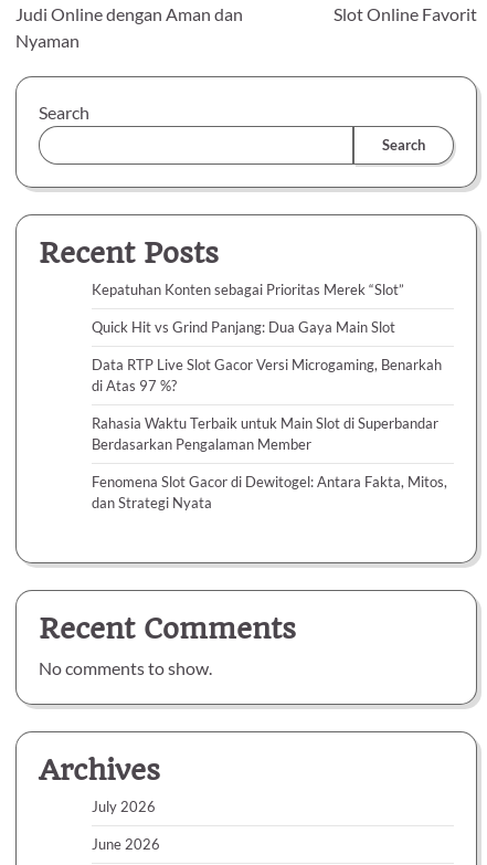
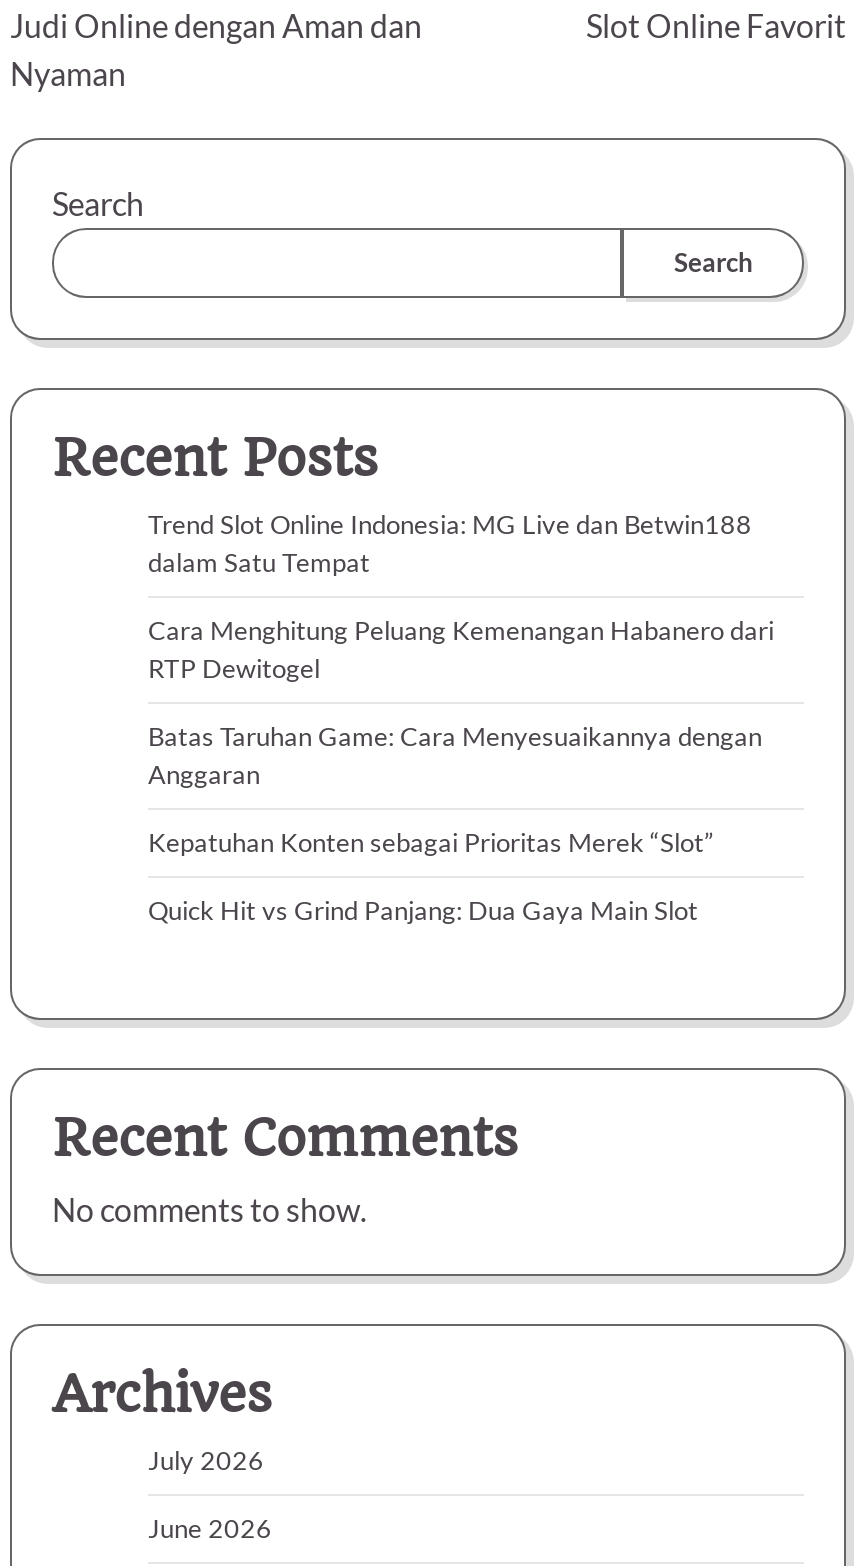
+ Trend Slot Online Indonesia: MG Live dan Betwin188
+ dalam Satu Tempat
+ Cara Menghitung Peluang Kemenangan Habanero dari
+ RTP Dewitogel
+ Batas Taruhan Game: Cara Menyesuaikannya dengan
+ Anggaran

moved down: Kepatuhan Konten sebagai Prioritas Merek “Slot” | Quick Hit vs Grind Panjang: Dua Gaya Main Slot

- Data RTP Live Slot Gacor Versi Microgaming, Benarkah
- di Atas 97 %?
- Rahasia Waktu Terbaik untuk Main Slot di Superbandar
- Berdasarkan Pengalaman Member
- Fenomena Slot Gacor di Dewitogel: Antara Fakta, Mitos,
- dan Strategi Nyata
